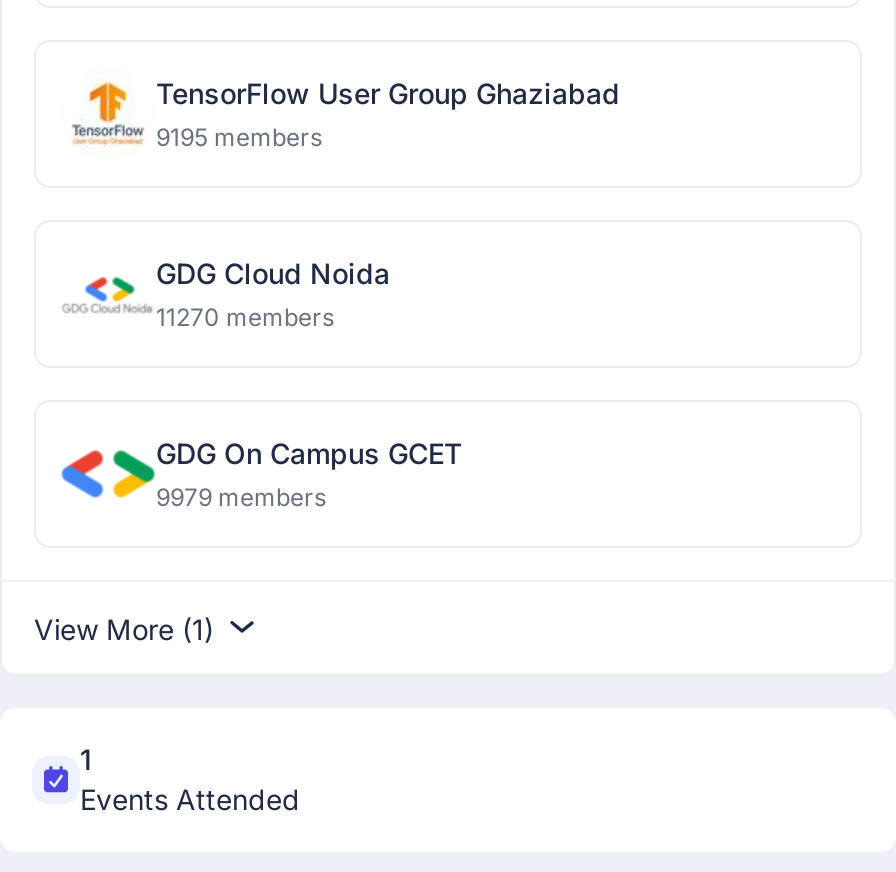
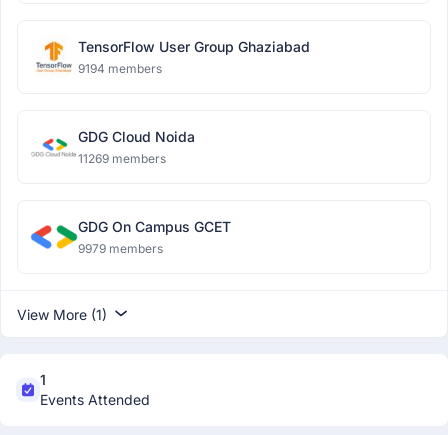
- 9195 members
+ 9194 members

- 11270 members
+ 11269 members
